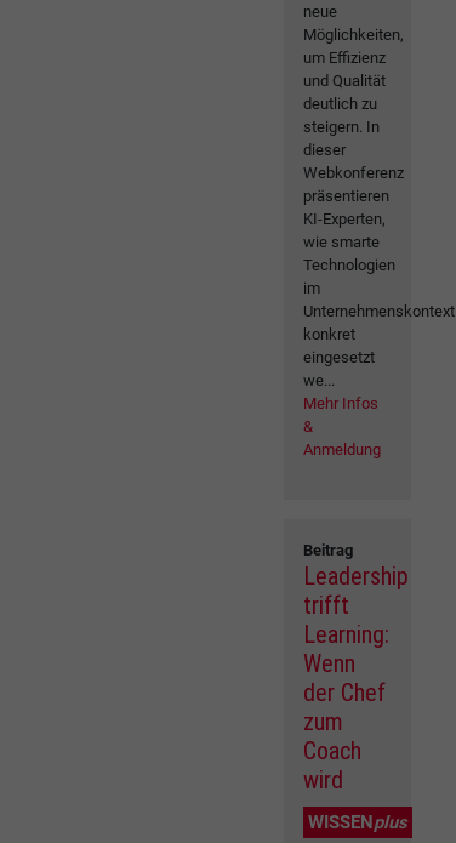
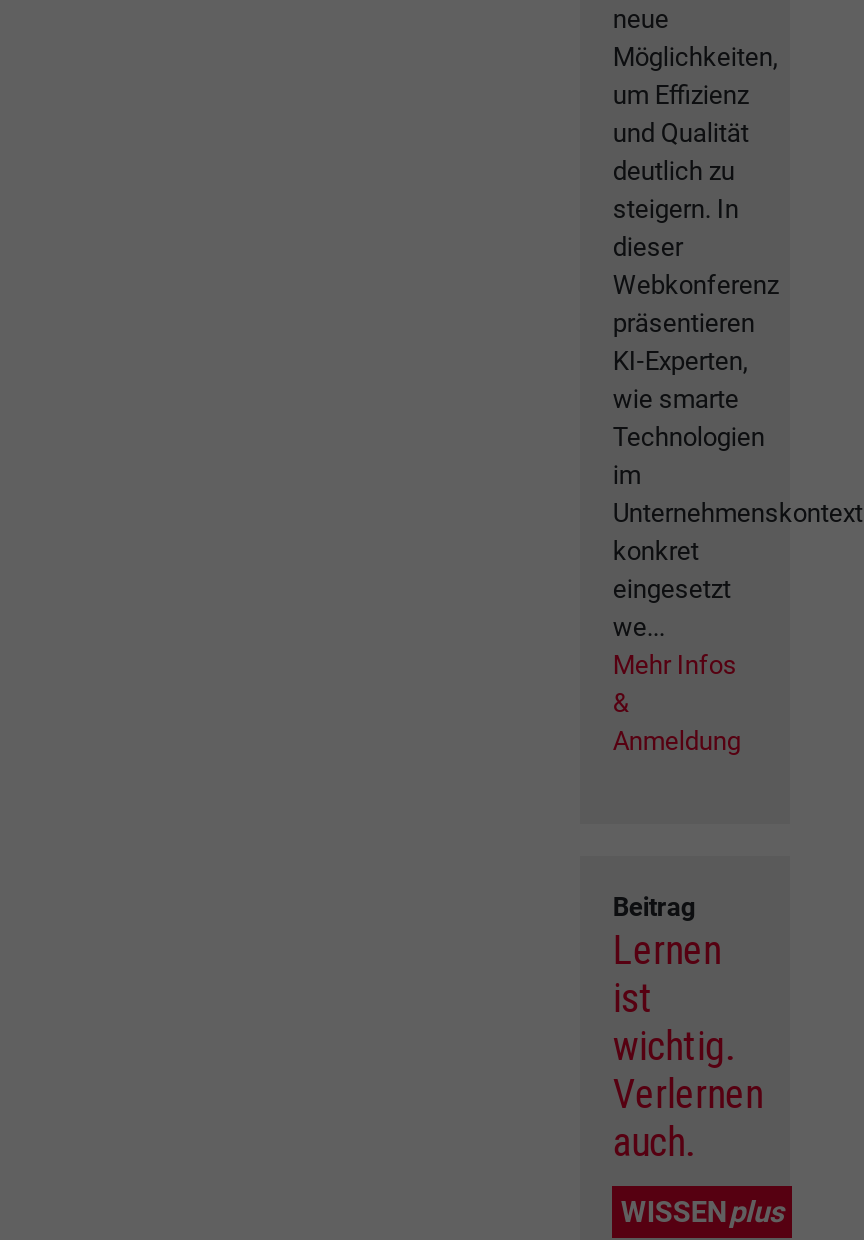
- Leadership
- trifft
- Learning:
- Wenn
- der Chef
- zum
- Coach
- wird
+ Lernen
+ ist
+ wichtig.
+ Verlernen
+ auch.
